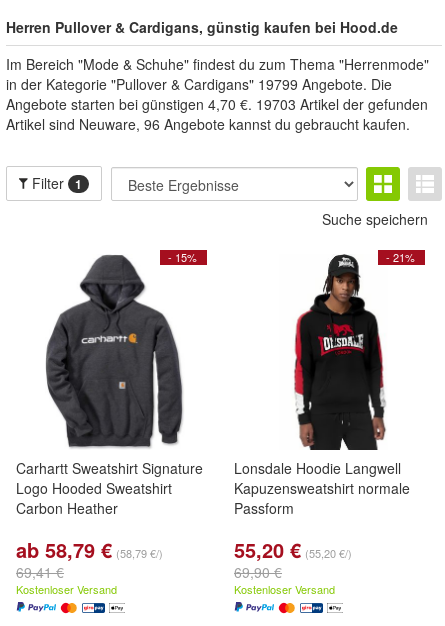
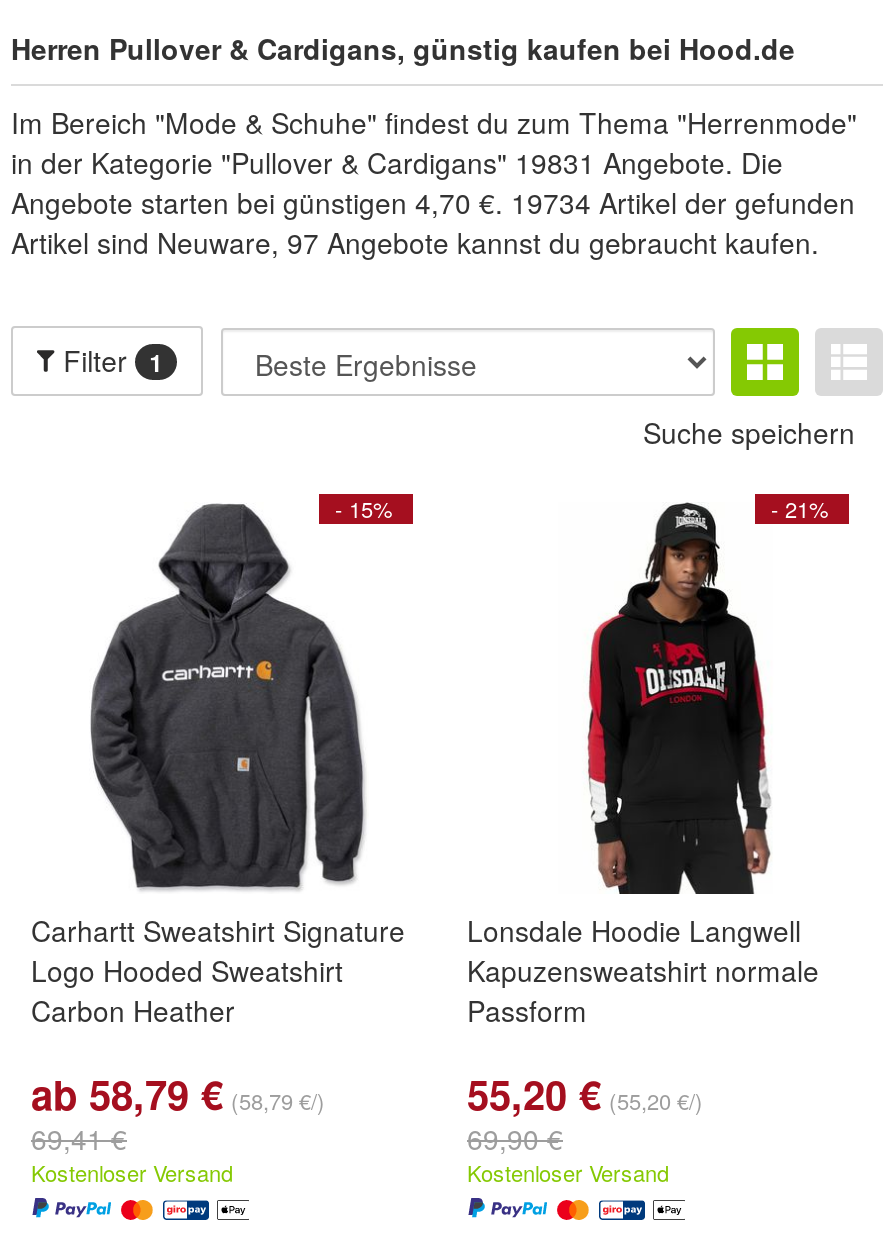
- in der Kategorie "Pullover & Cardigans" 19799 Angebote. Die
+ in der Kategorie "Pullover & Cardigans" 19831 Angebote. Die

- Angebote starten bei günstigen 4,70 €. 19703 Artikel der gefunden
+ Angebote starten bei günstigen 4,70 €. 19734 Artikel der gefunden

- Artikel sind Neuware, 96 Angebote kannst du gebraucht kaufen.
+ Artikel sind Neuware, 97 Angebote kannst du gebraucht kaufen.
